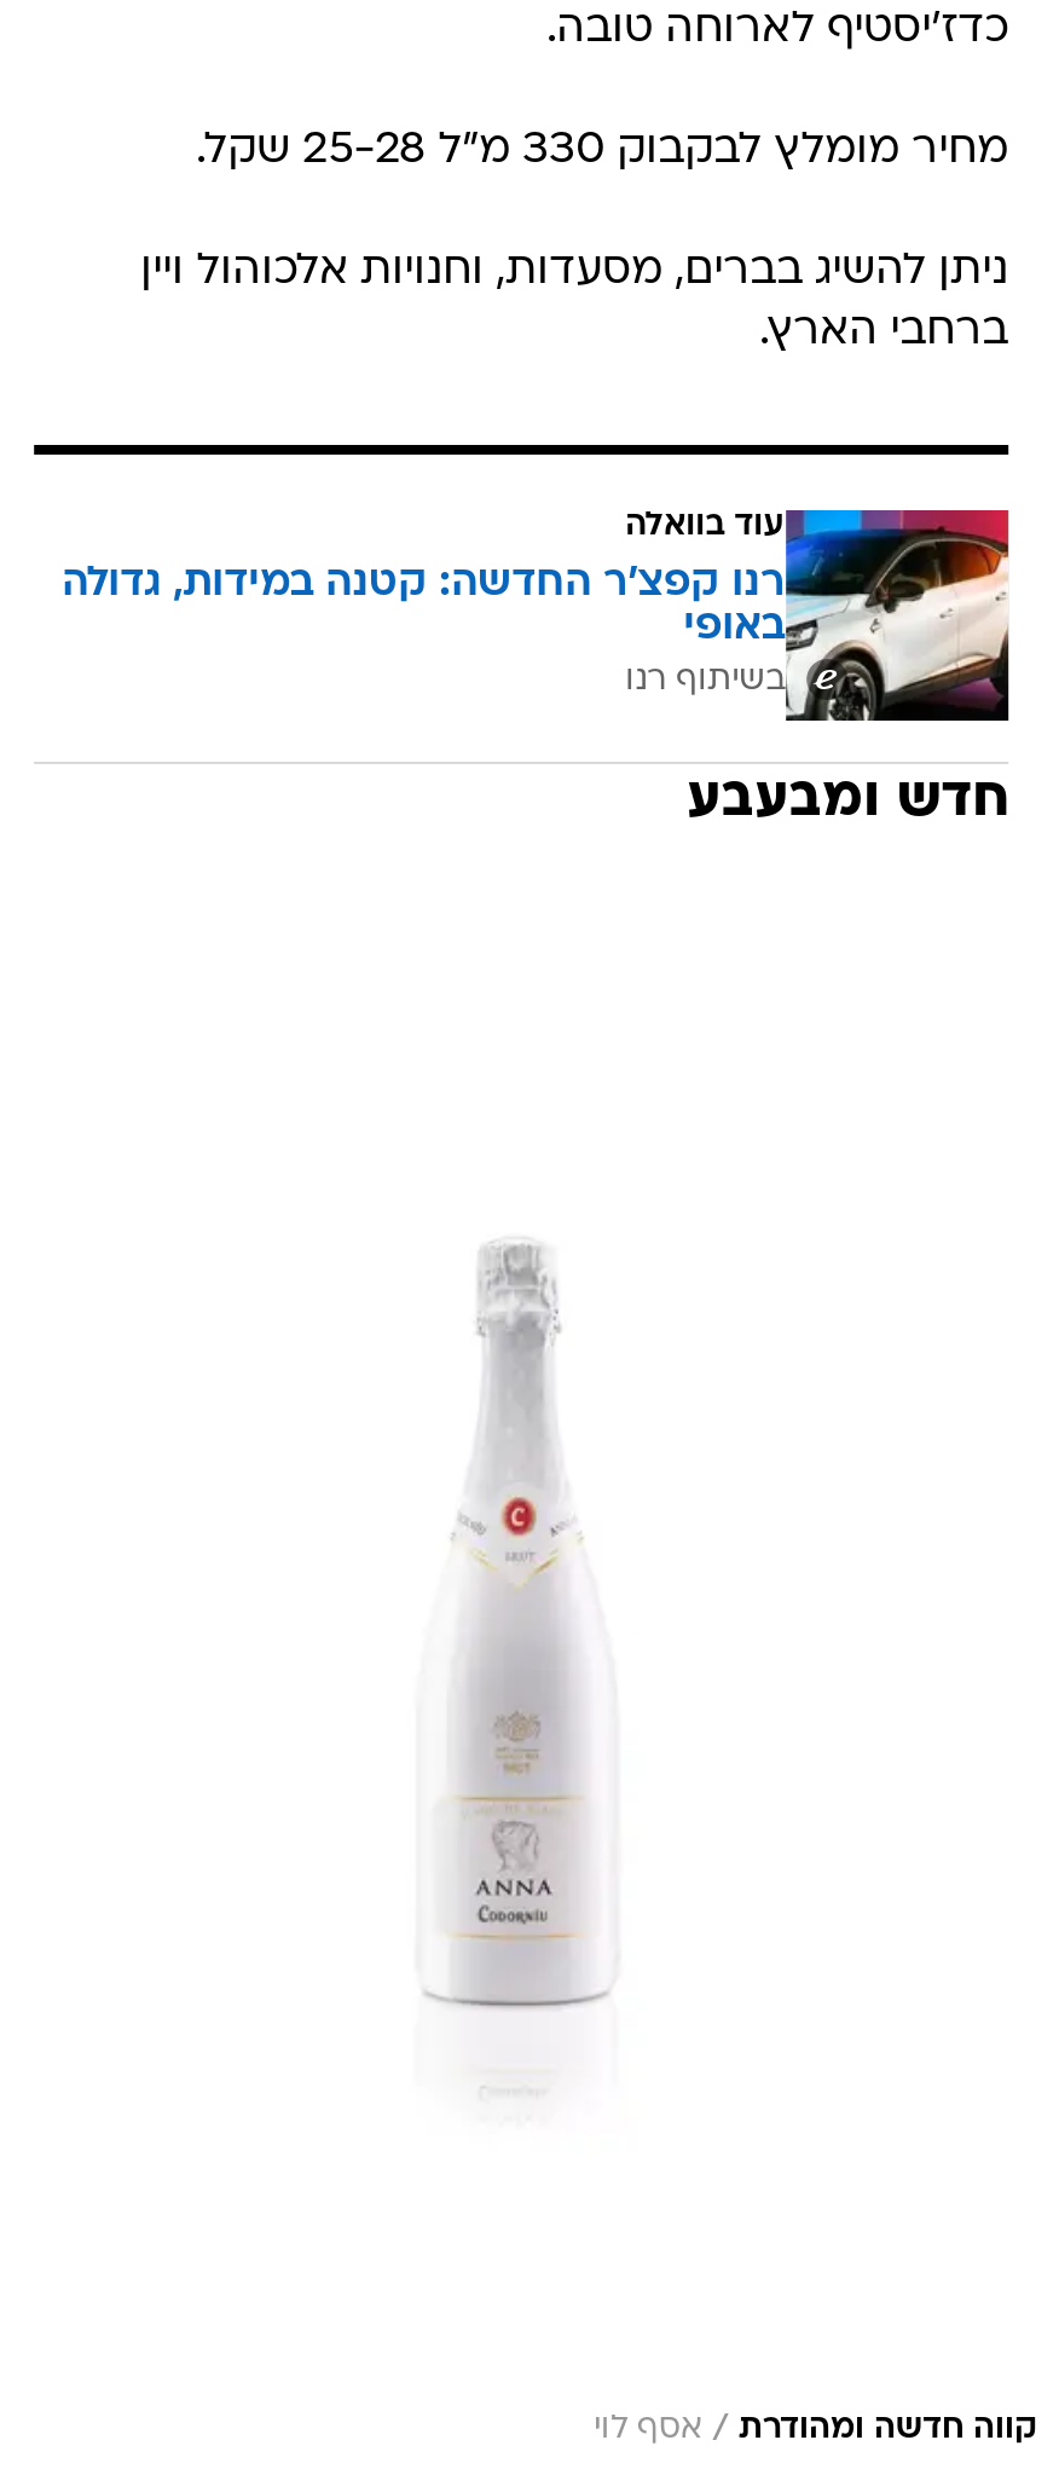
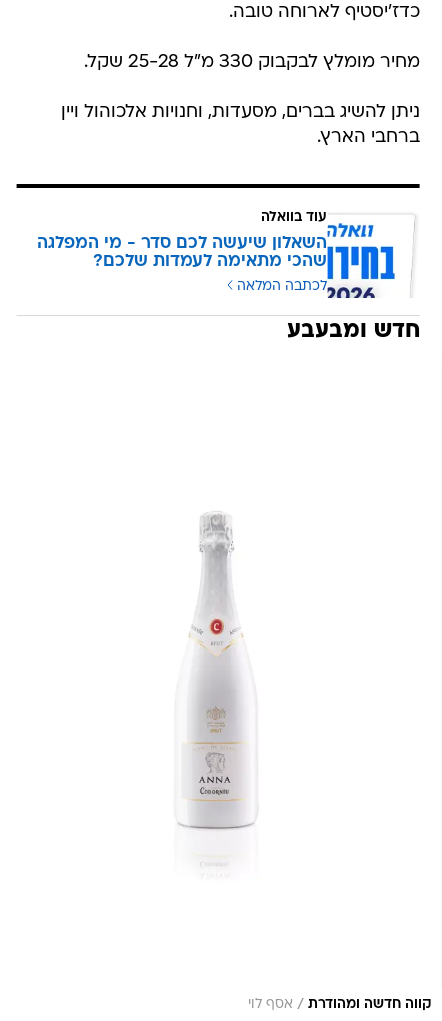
- [image]
- רנו קפצ'ר החדשה: קטנה במידות, גדולה
- באופי
- בשיתוף רנו
+ [image]
+ השאלון שיעשה לכם סדר - מי המפלגה
+ שהכי מתאימה לעמדות שלכם?
+ לכתבה המלאה
